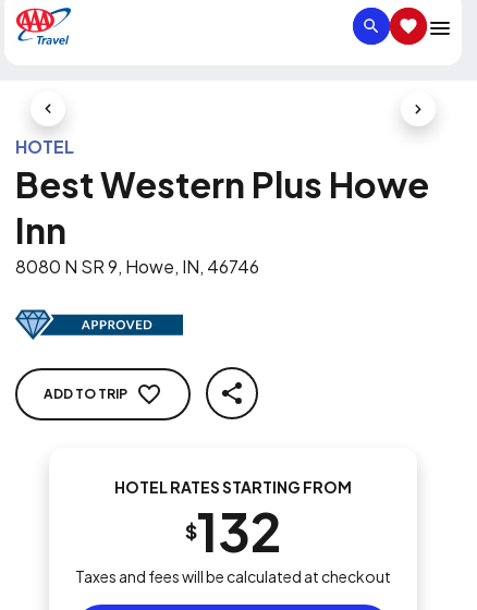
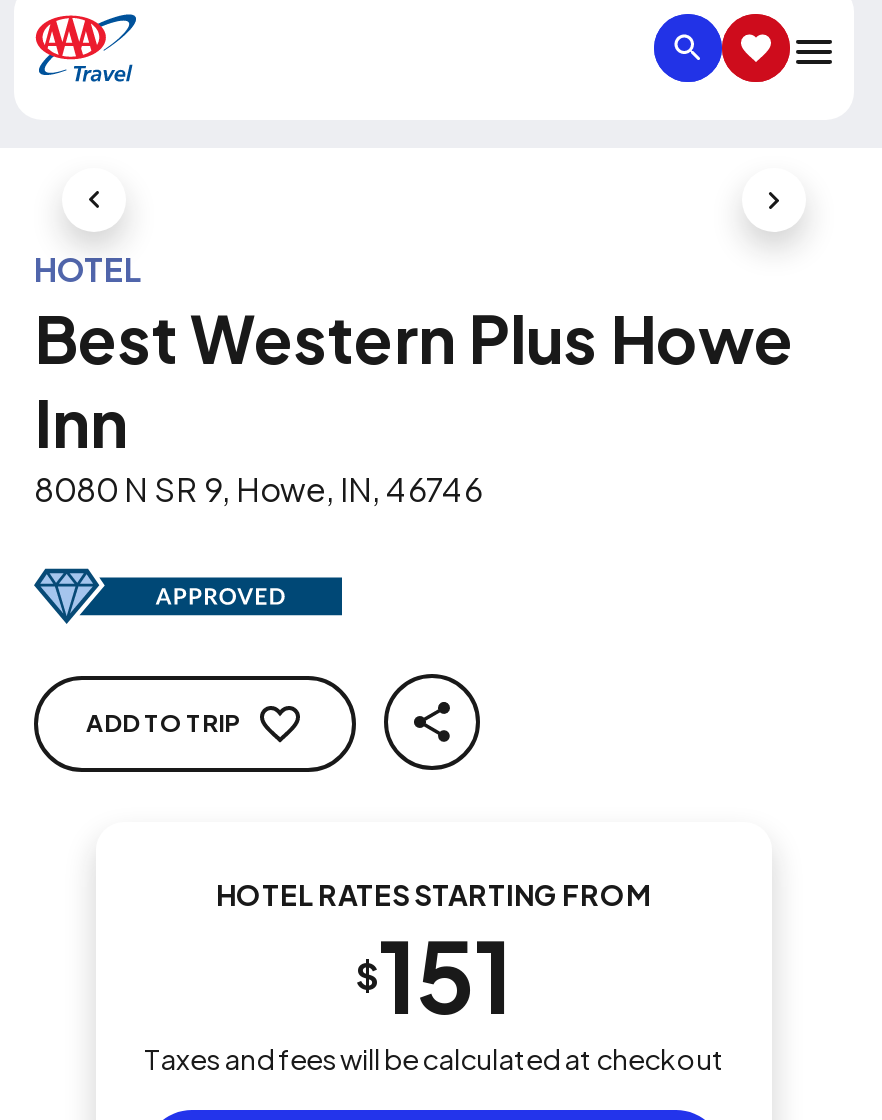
- $132
+ $151
